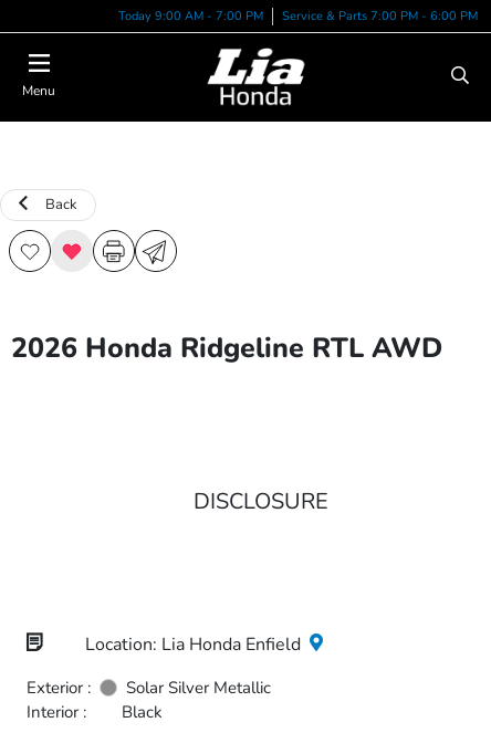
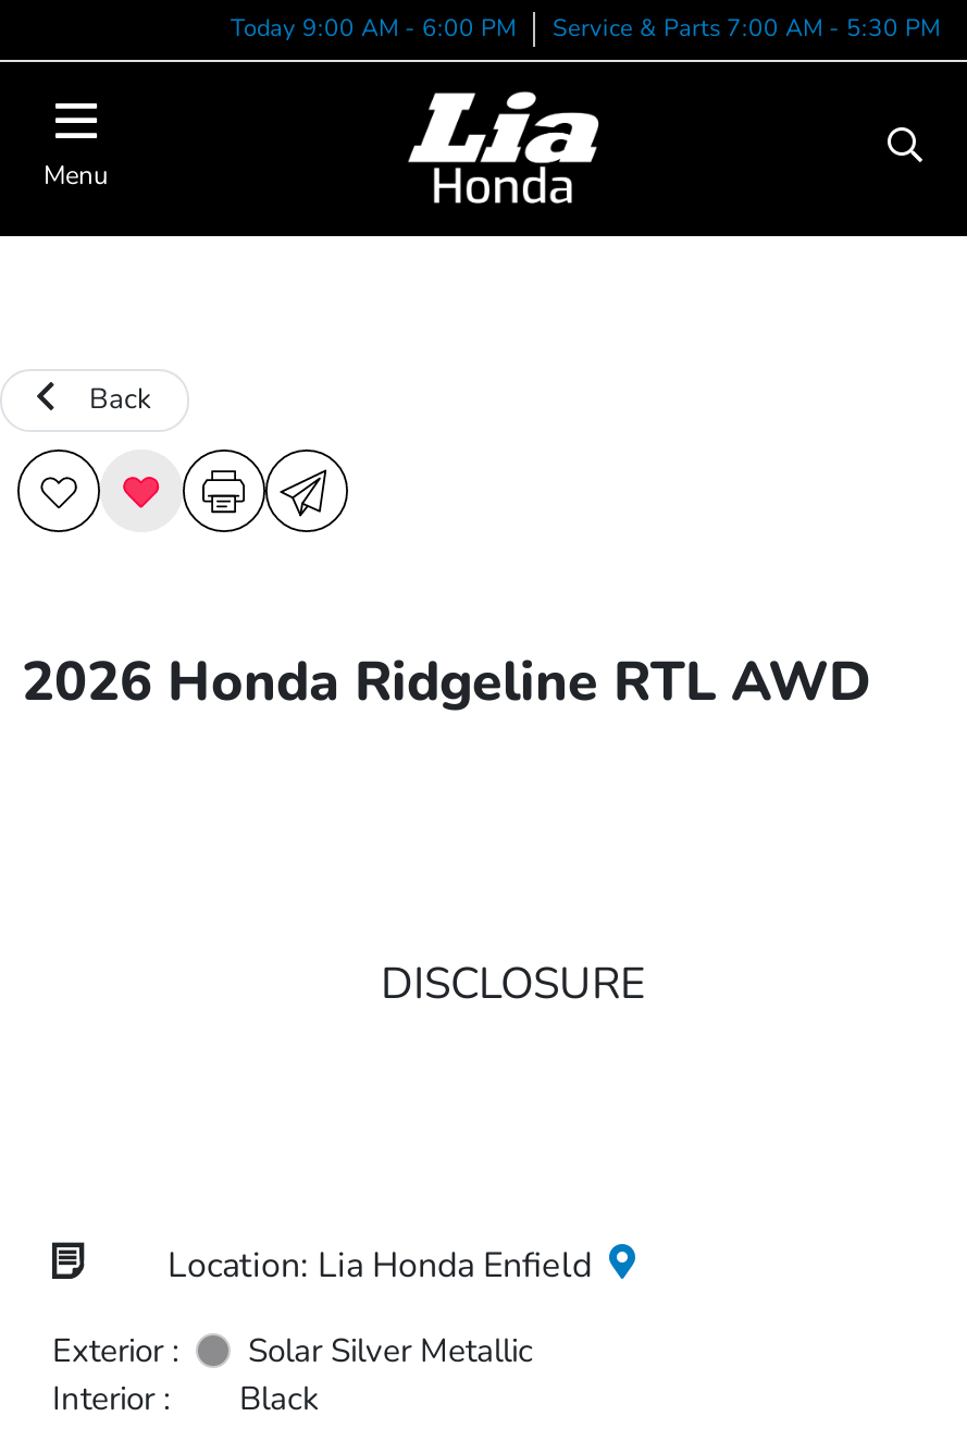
- Today 9:00 AM - 7:00 PM
+ Today 9:00 AM - 6:00 PM

- Service & Parts 7:00 PM - 6:00 PM
+ Service & Parts 7:00 AM - 5:30 PM
